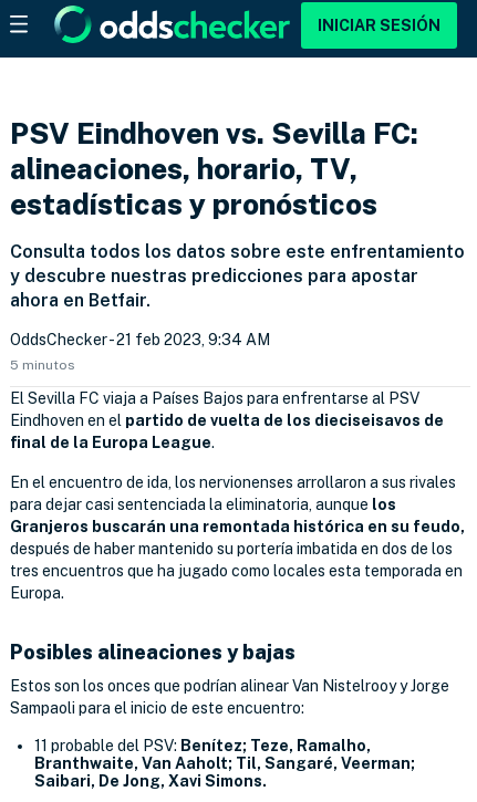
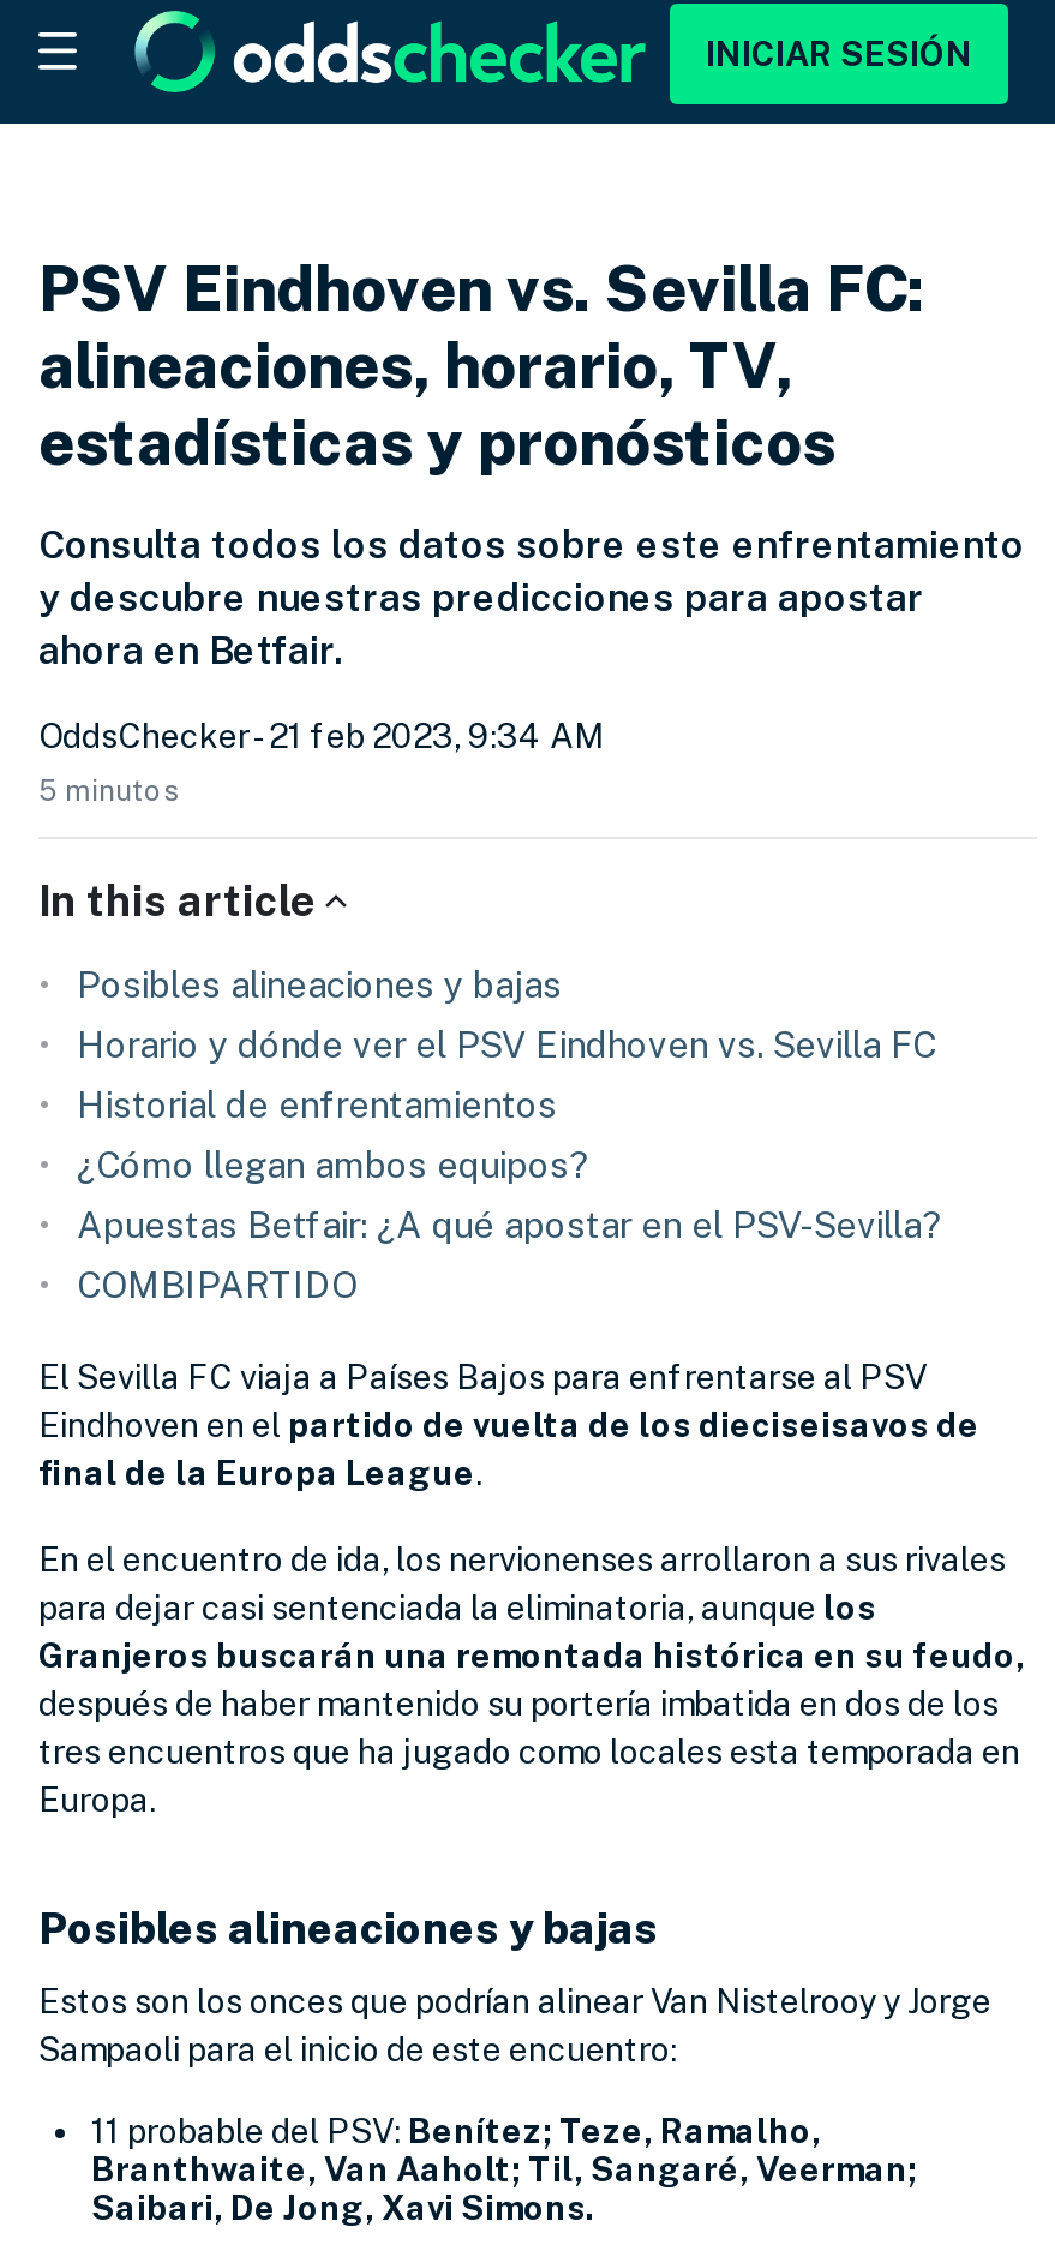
+ In this article
+ Posibles alineaciones y bajas
+ Horario y dónde ver el PSV Eindhoven vs. Sevilla FC
+ Historial de enfrentamientos
+ ¿Cómo llegan ambos equipos?
+ Apuestas Betfair: ¿A qué apostar en el PSV-Sevilla?
+ COMBIPARTIDO
